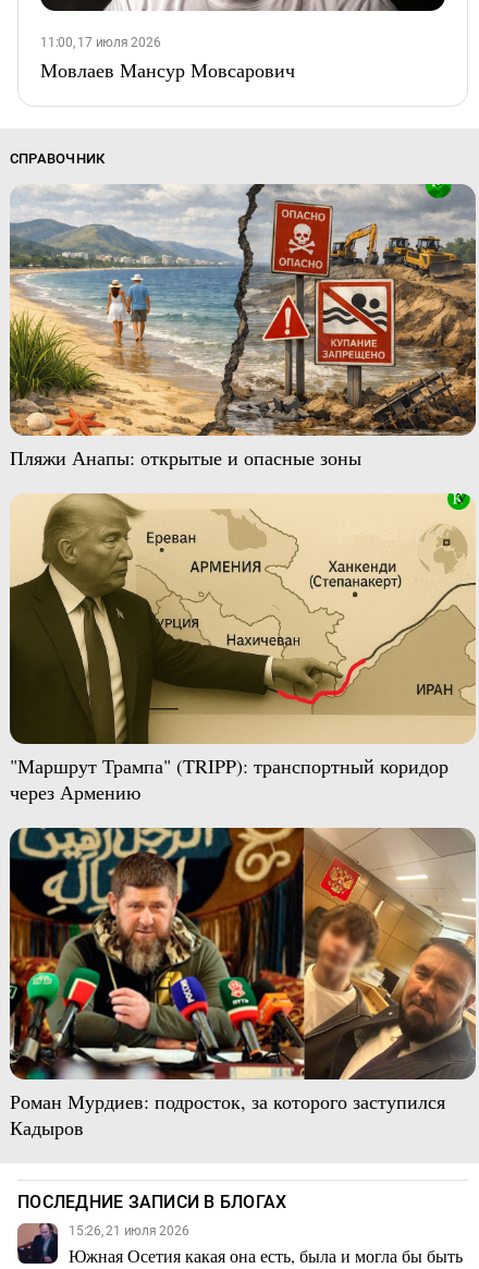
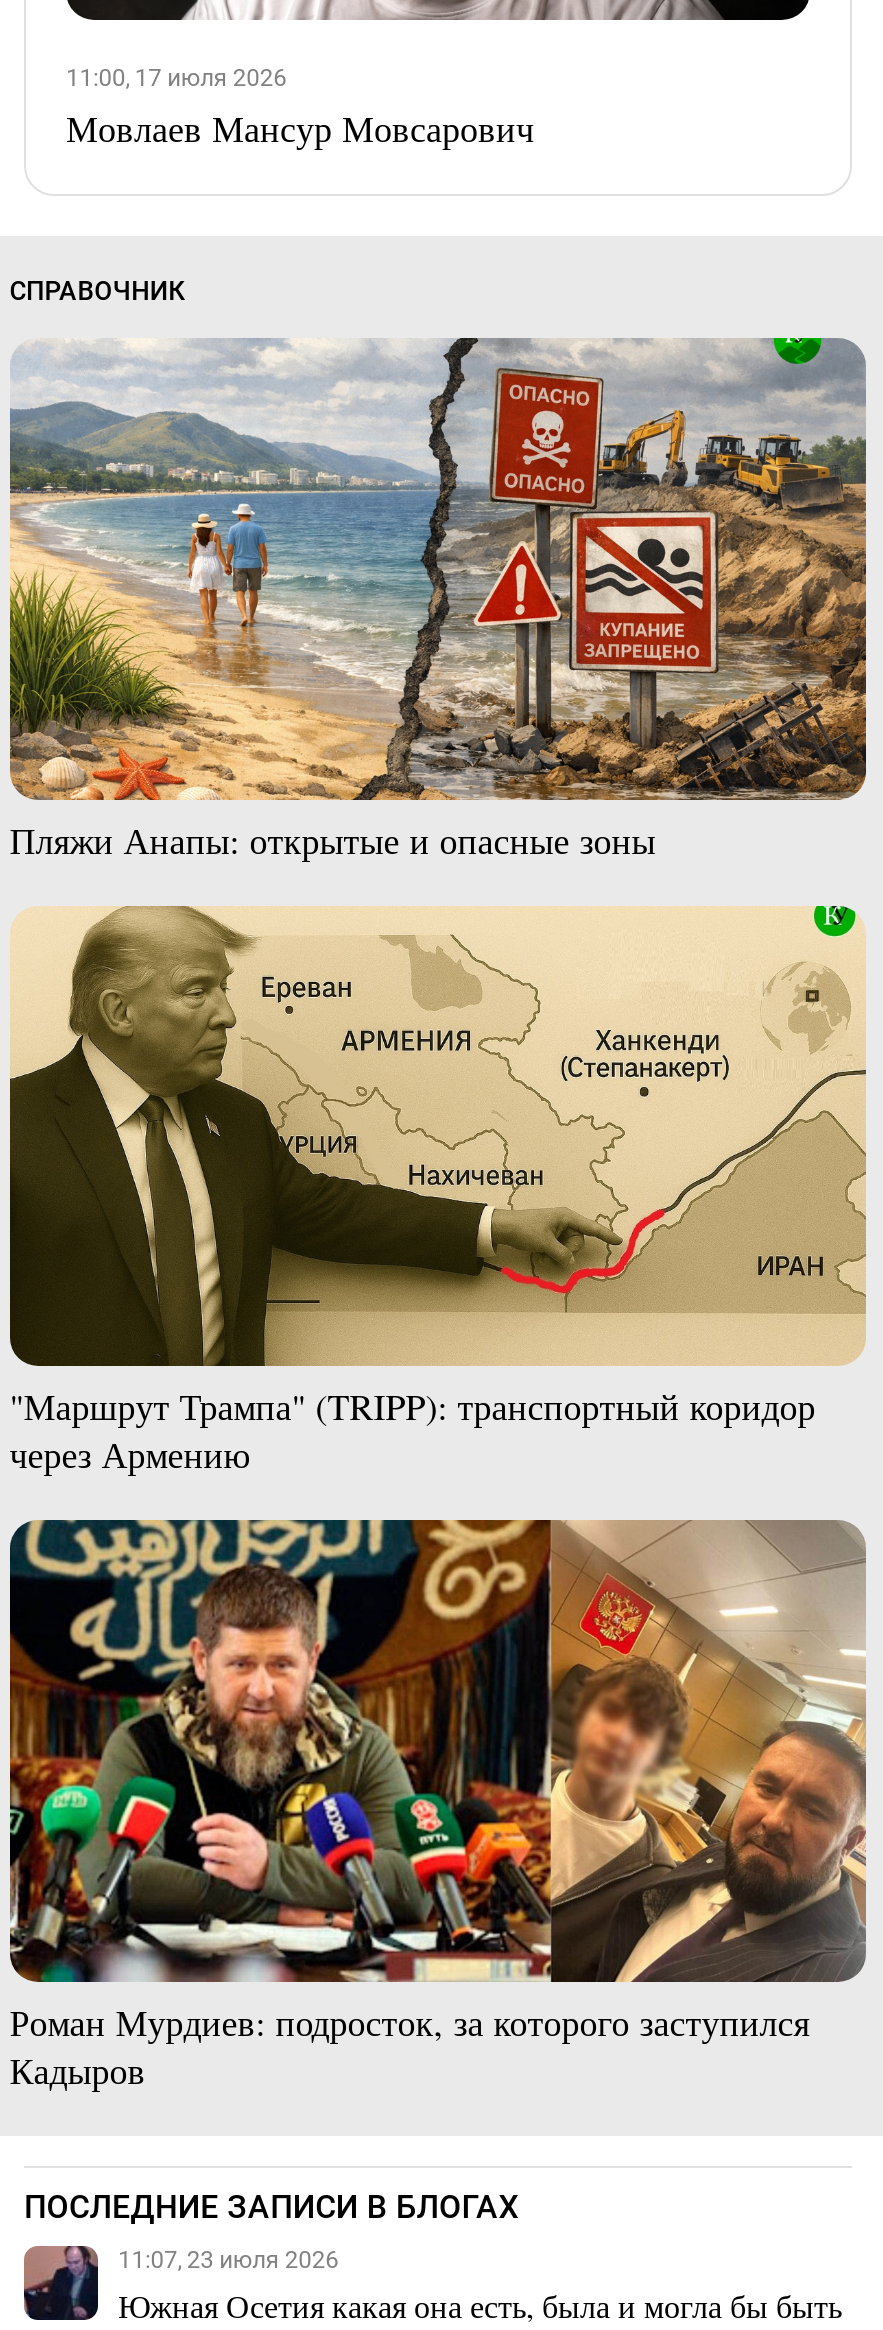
- 15:26, 21 июля 2026
+ 11:07, 23 июля 2026
